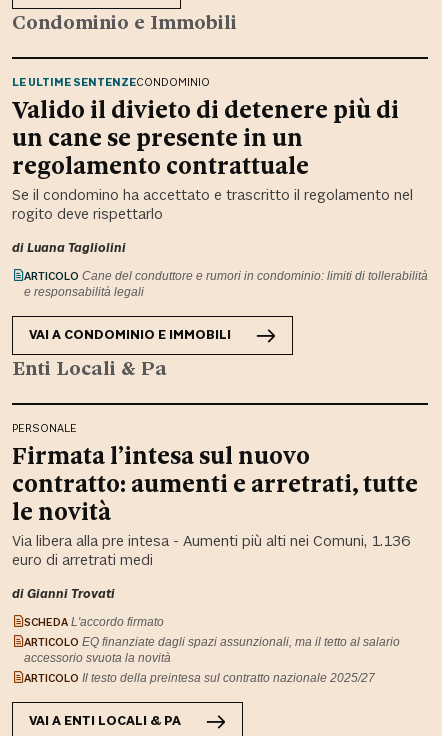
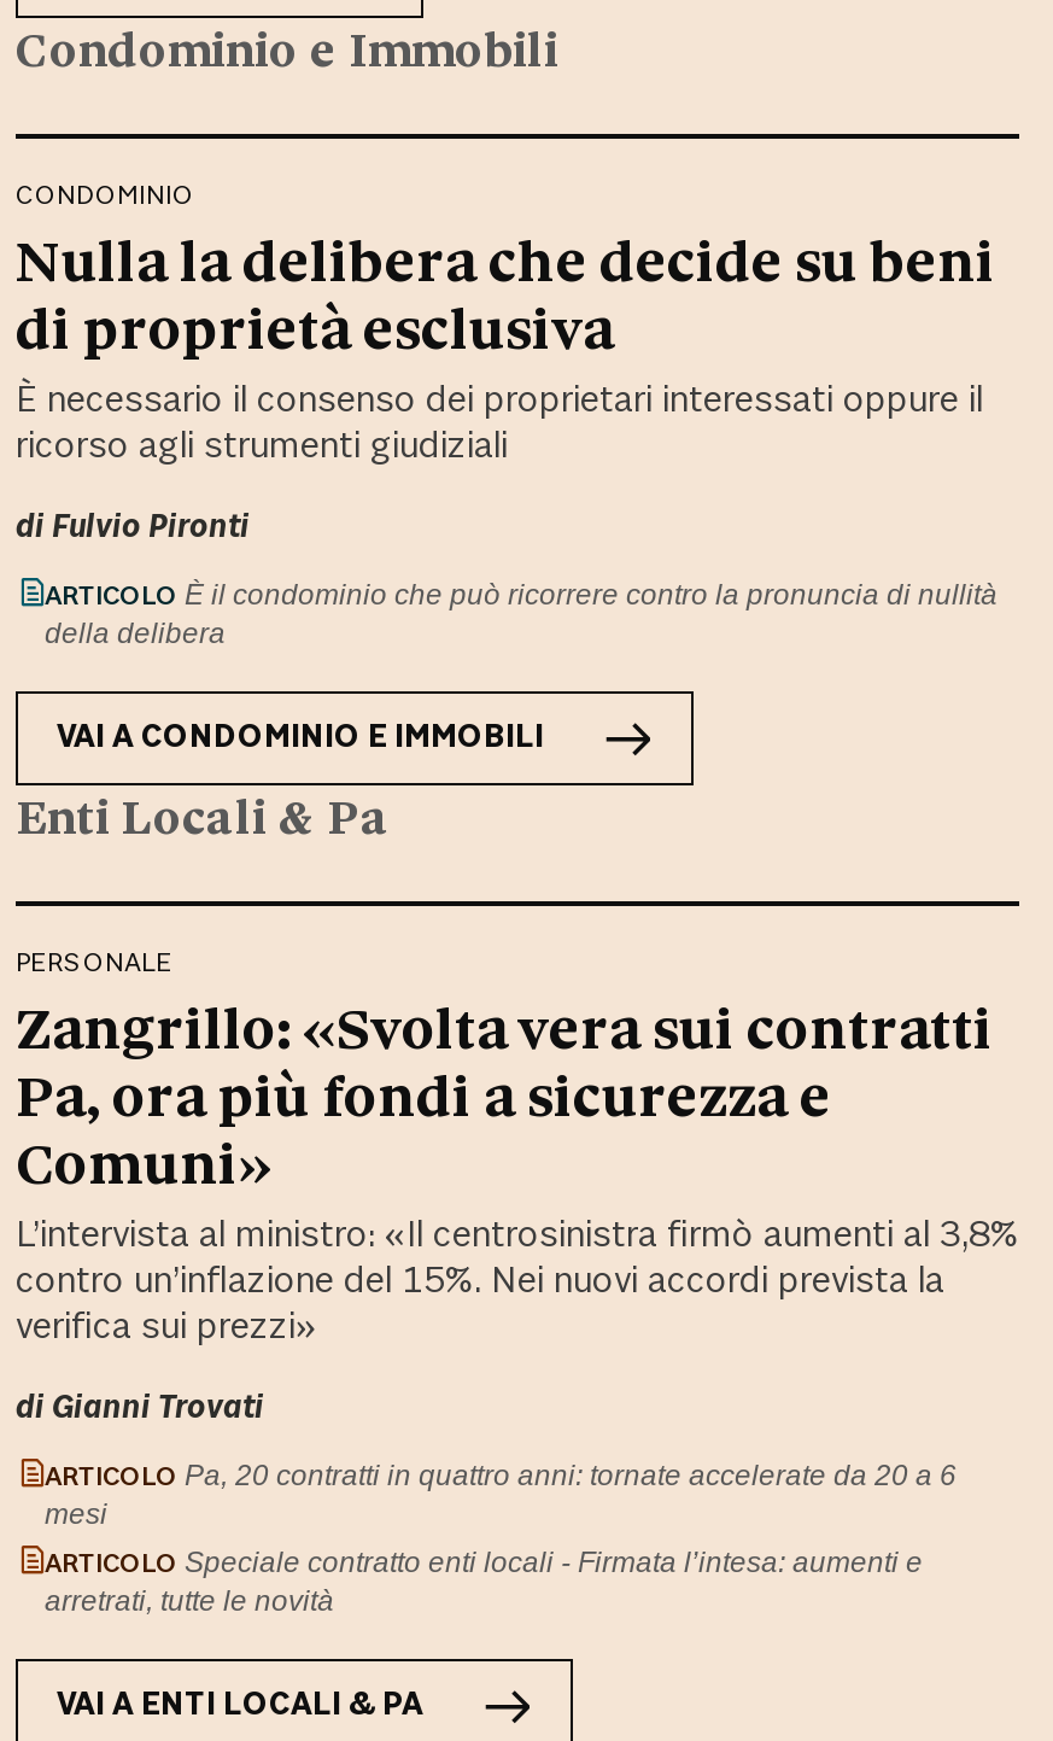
- LE ULTIME SENTENZECONDOMINIO
- Valido il divieto di detenere più di
- un cane se presente in un
- regolamento contrattuale
- Se il condomino ha accettato e trascritto il regolamento nel
- rogito deve rispettarlo
+ CONDOMINIO
+ Nulla la delibera che decide su beni
+ di proprietà esclusiva
+ È necessario il consenso dei proprietari interessati oppure il
+ ricorso agli strumenti giudiziali

- di Luana Tagliolini
+ di Fulvio Pironti

- ARTICOLO Cane del conduttore e rumori in condominio: limiti di tollerabilità
- e responsabilità legali
+ ARTICOLO È il condominio che può ricorrere contro la pronuncia di nullità
+ della delibera

- Firmata l’intesa sul nuovo
- contratto: aumenti e arretrati, tutte
- le novità
- Via libera alla pre intesa - Aumenti più alti nei Comuni, 1.136
- euro di arretrati medi
+ Zangrillo: «Svolta vera sui contratti
+ Pa, ora più fondi a sicurezza e
+ Comuni»
+ L’intervista al ministro: «Il centrosinistra firmò aumenti al 3,8%
+ contro un’inflazione del 15%. Nei nuovi accordi prevista la
+ verifica sui prezzi»

- SCHEDA L'accordo firmato
- ARTICOLO EQ finanziate dagli spazi assunzionali, ma il tetto al salario
- accessorio svuota la novità
- ARTICOLO Il testo della preintesa sul contratto nazionale 2025/27
+ ARTICOLO Pa, 20 contratti in quattro anni: tornate accelerate da 20 a 6
+ mesi
+ ARTICOLO Speciale contratto enti locali - Firmata l’intesa: aumenti e
+ arretrati, tutte le novità
